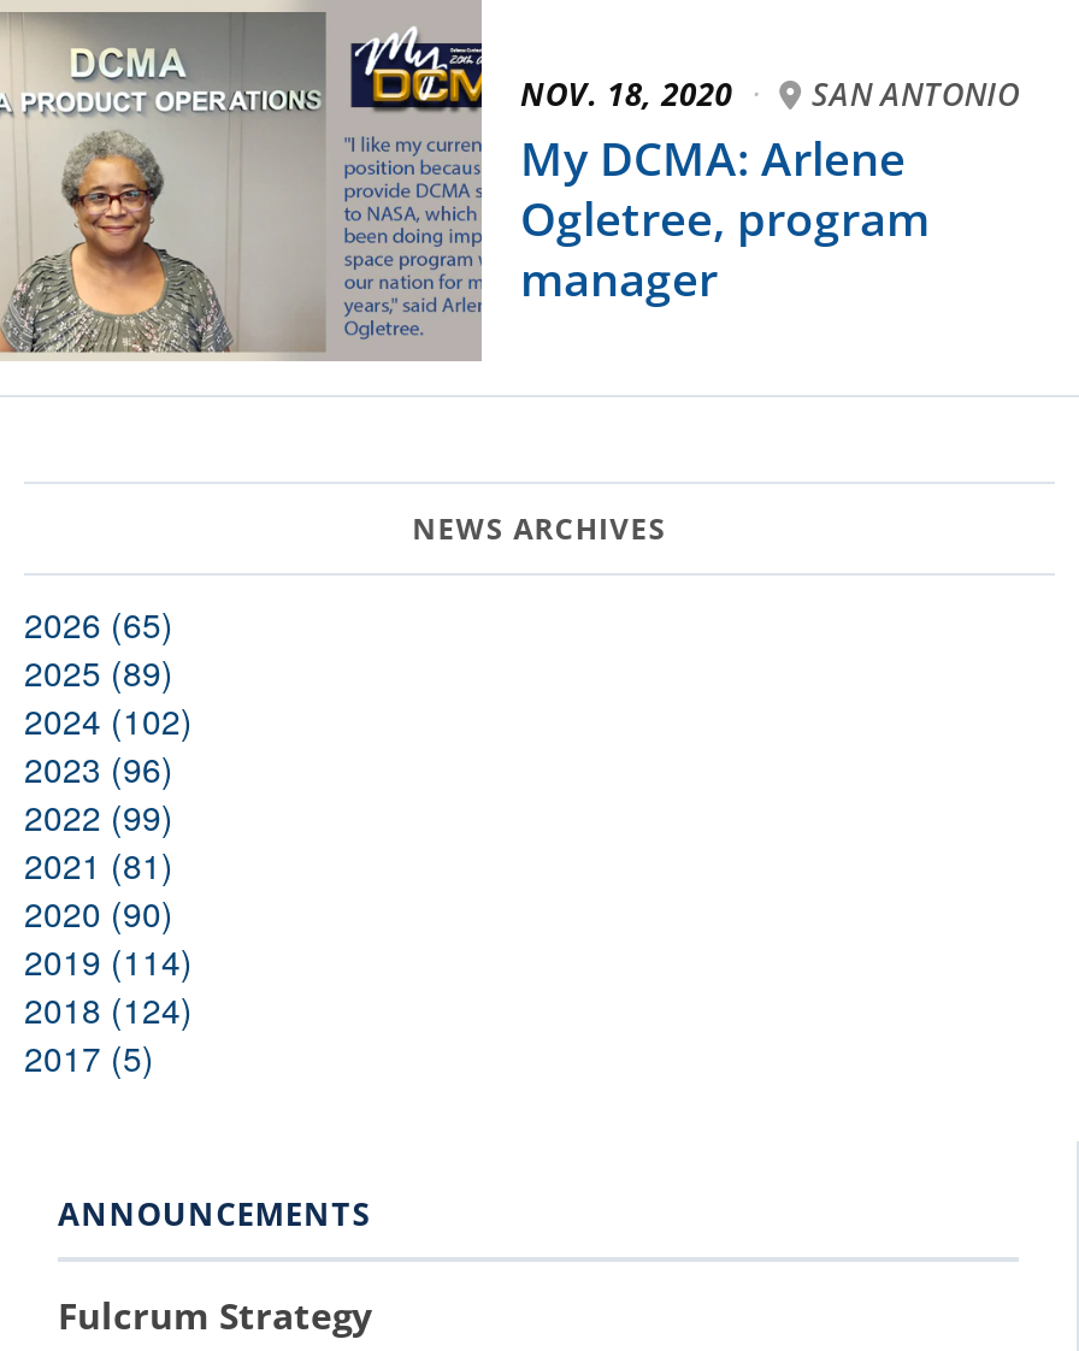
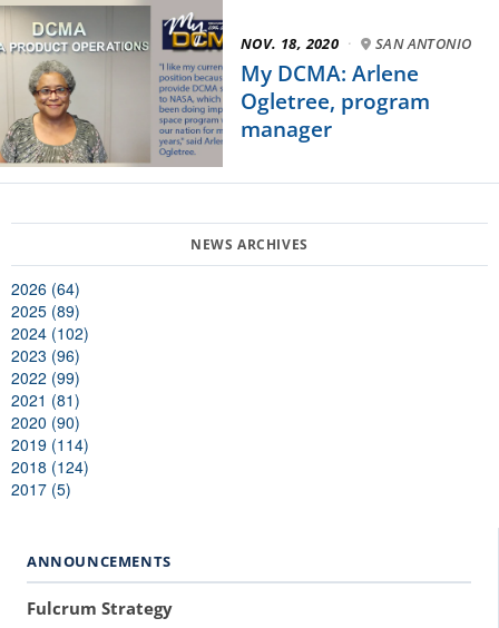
- 2026 (65)
+ 2026 (64)
